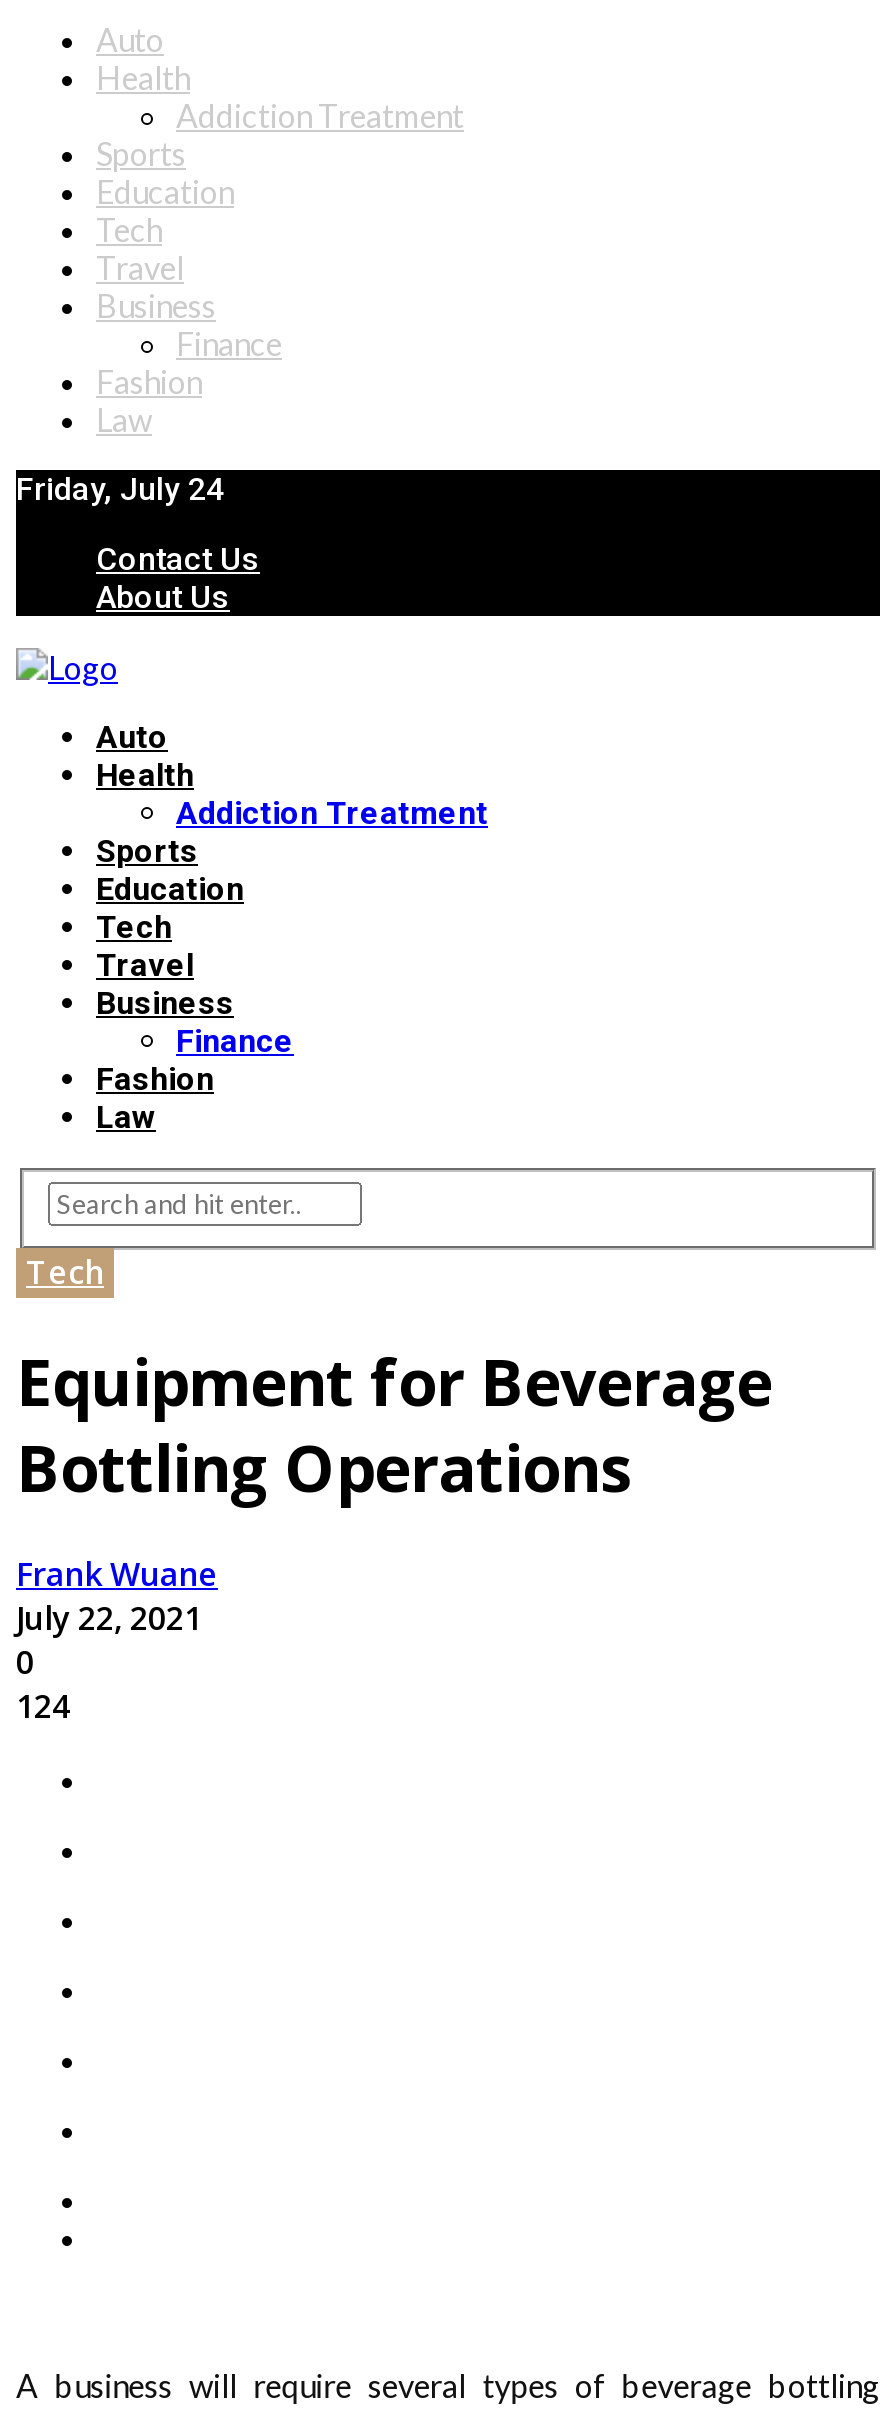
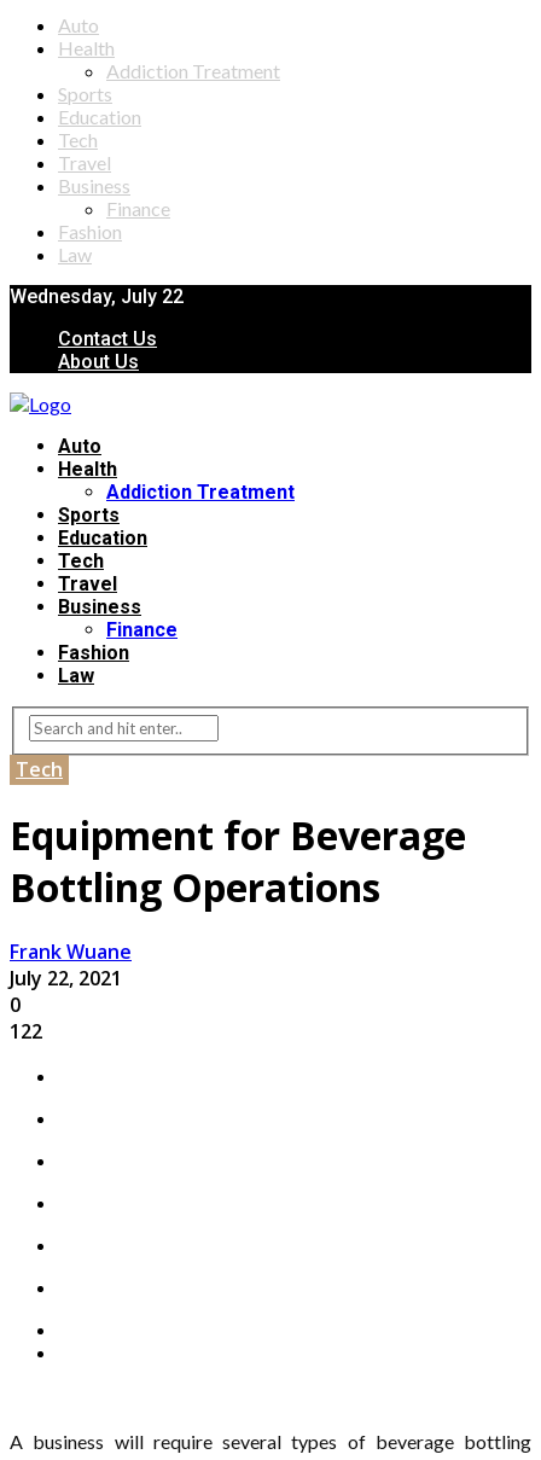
- Friday, July 24
+ Wednesday, July 22

- 124
+ 122
